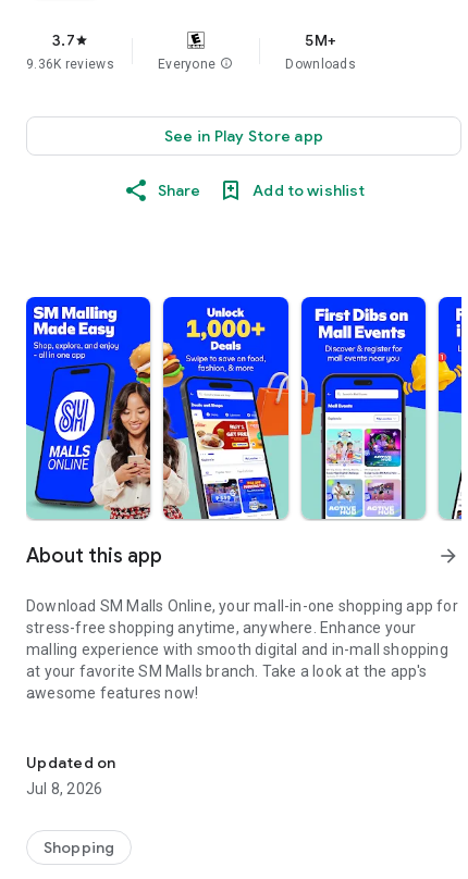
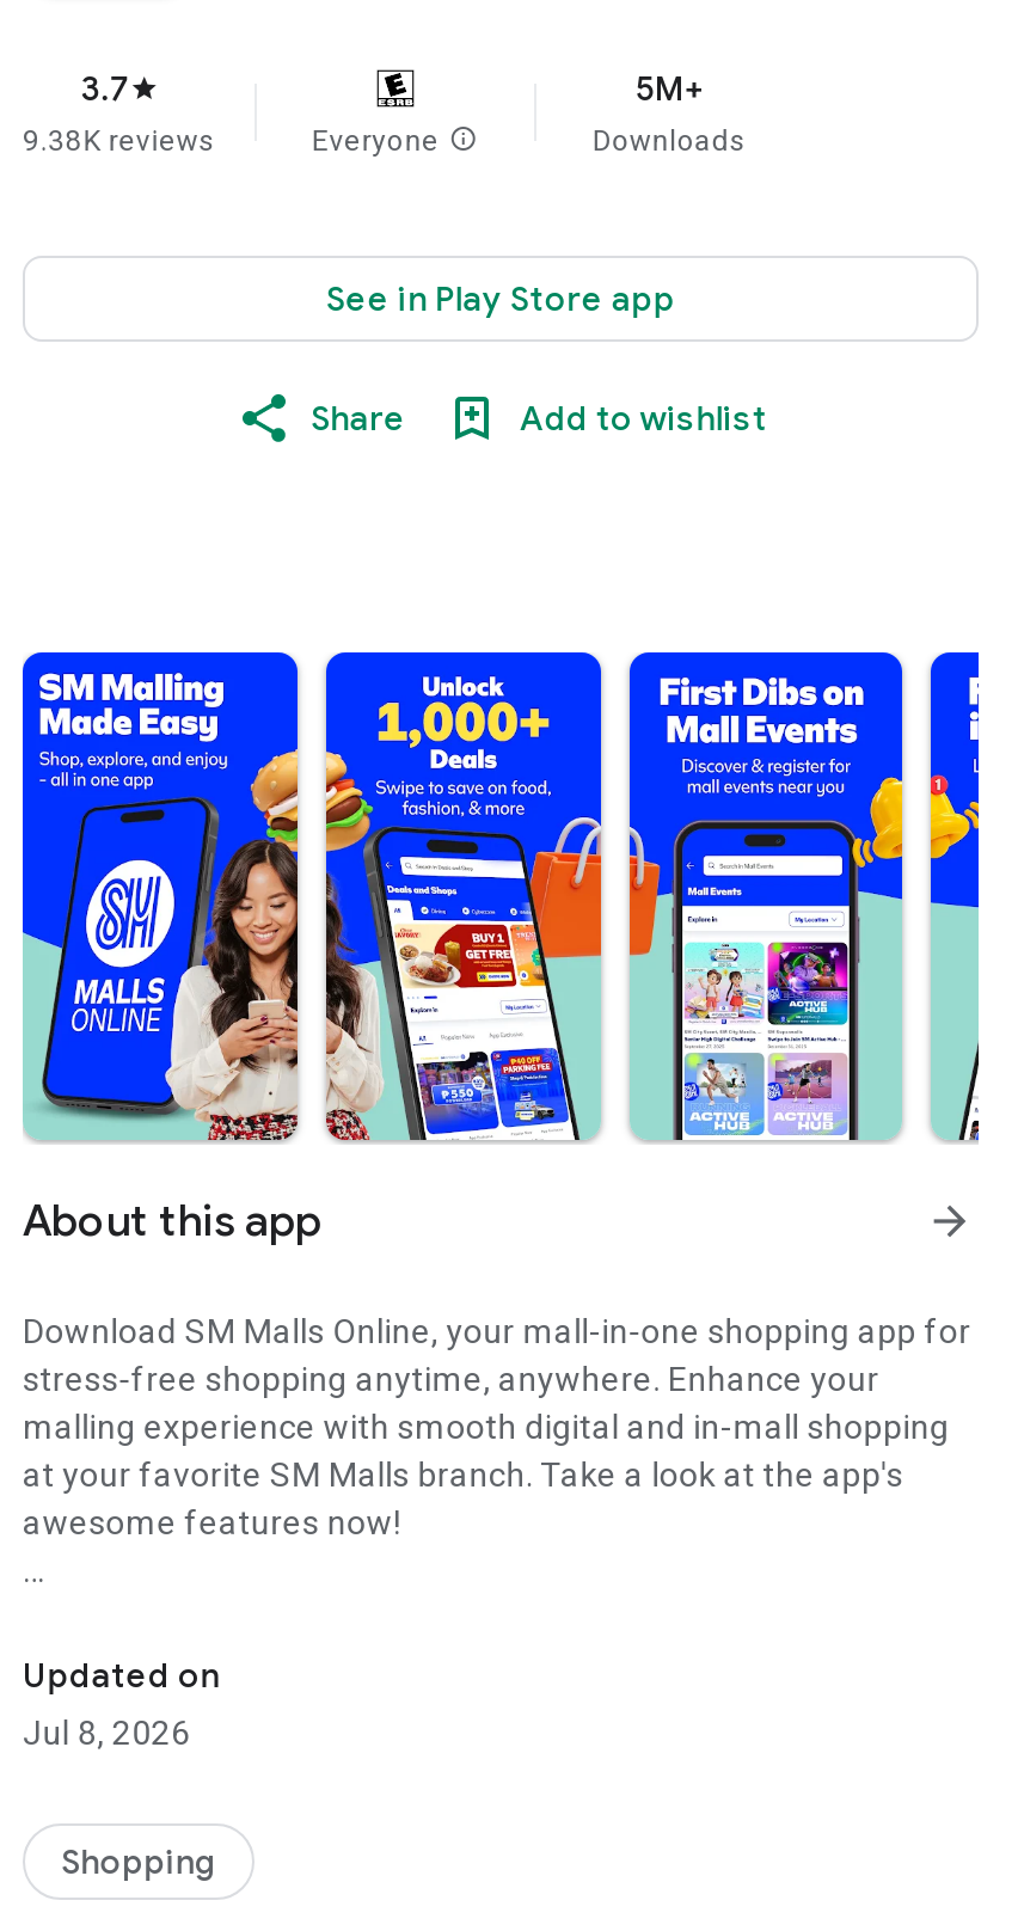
- 9.36K reviews
+ 9.38K reviews
